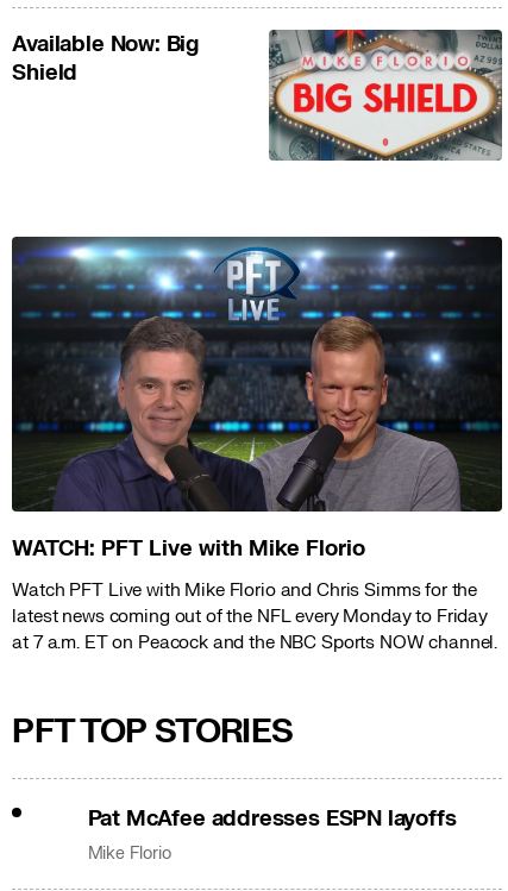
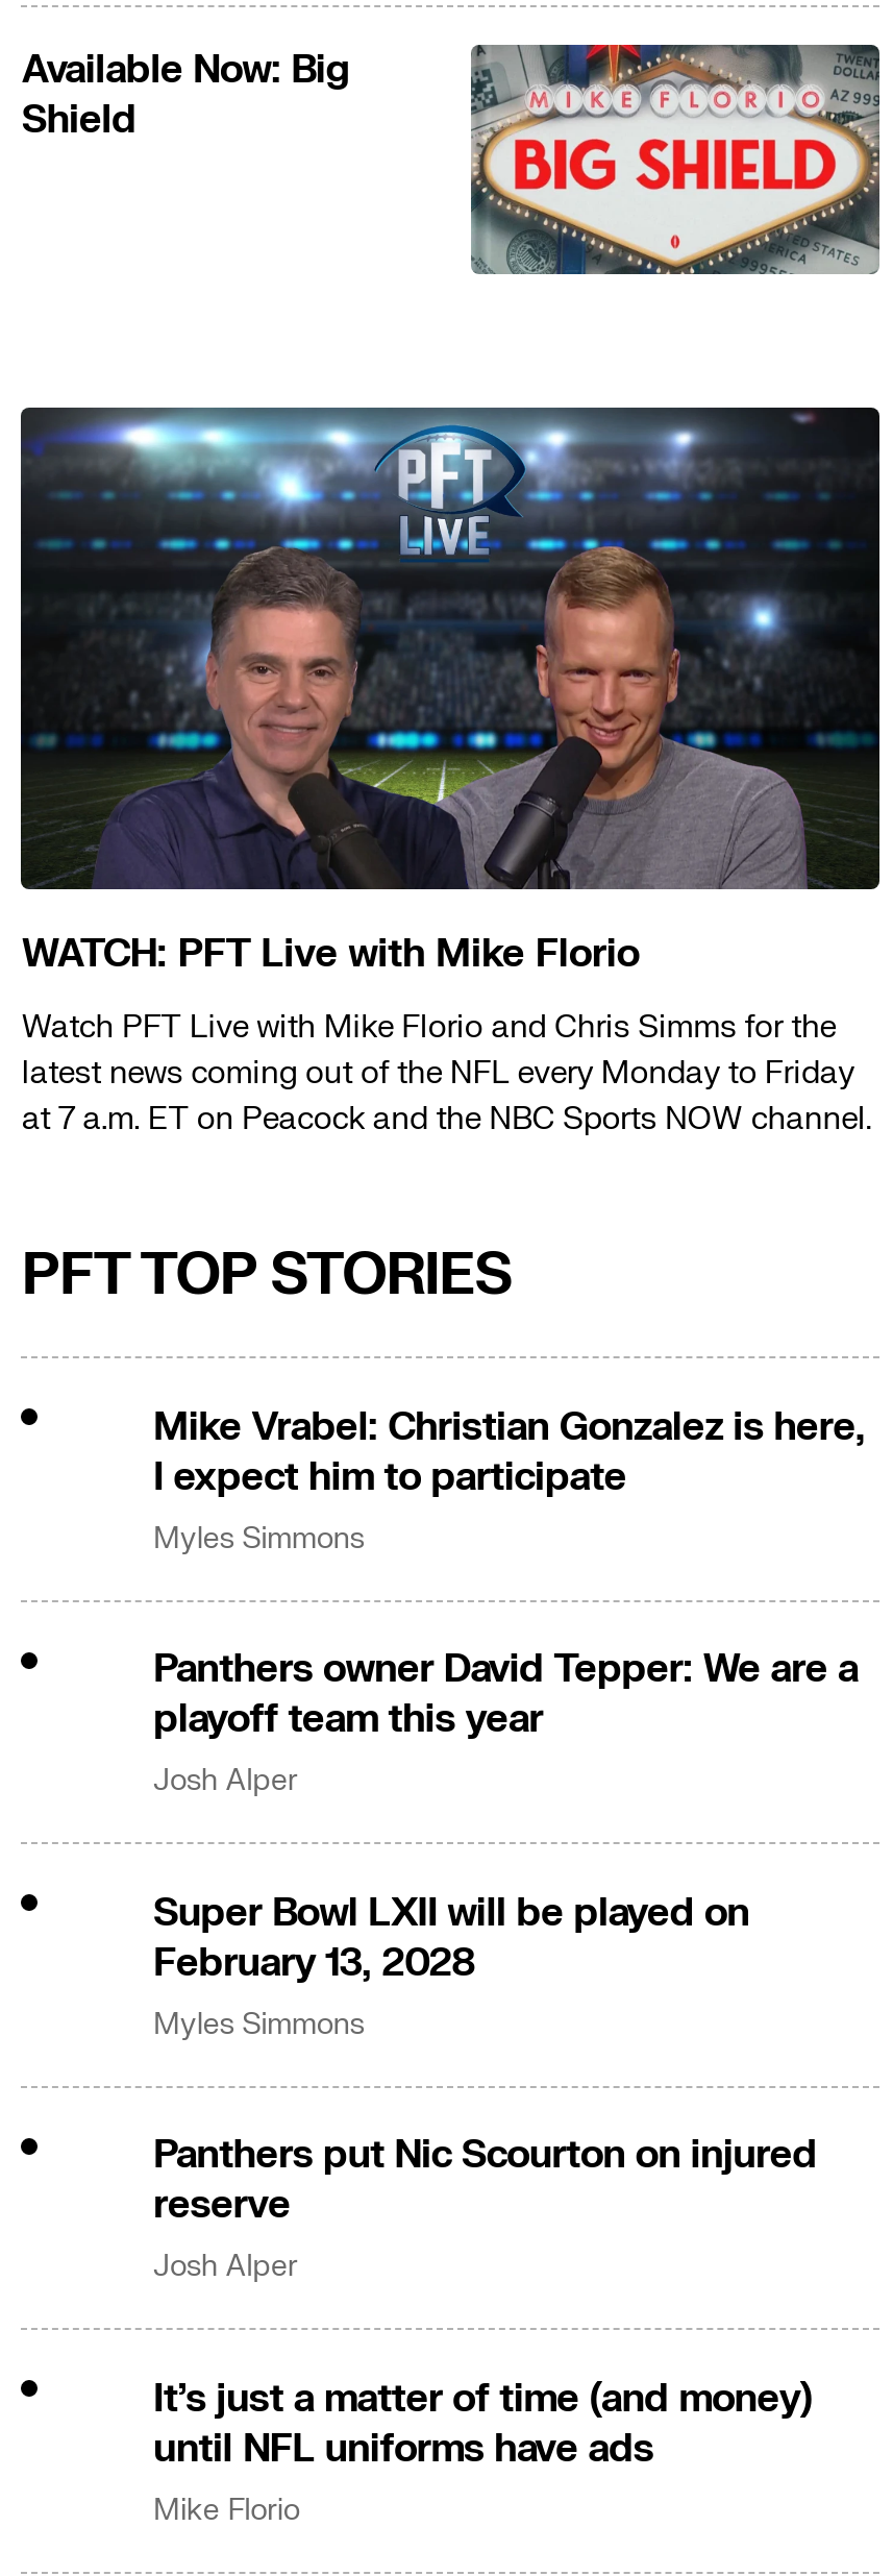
- Pat McAfee addresses ESPN layoffs
+ Mike Vrabel: Christian Gonzalez is here,
+ I expect him to participate
+ Myles Simmons
+ Panthers owner David Tepper: We are a
+ playoff team this year
+ Josh Alper
+ Super Bowl LXII will be played on
+ February 13, 2028
+ Myles Simmons
+ Panthers put Nic Scourton on injured
+ reserve
+ Josh Alper
+ It’s just a matter of time (and money)
+ until NFL uniforms have ads
